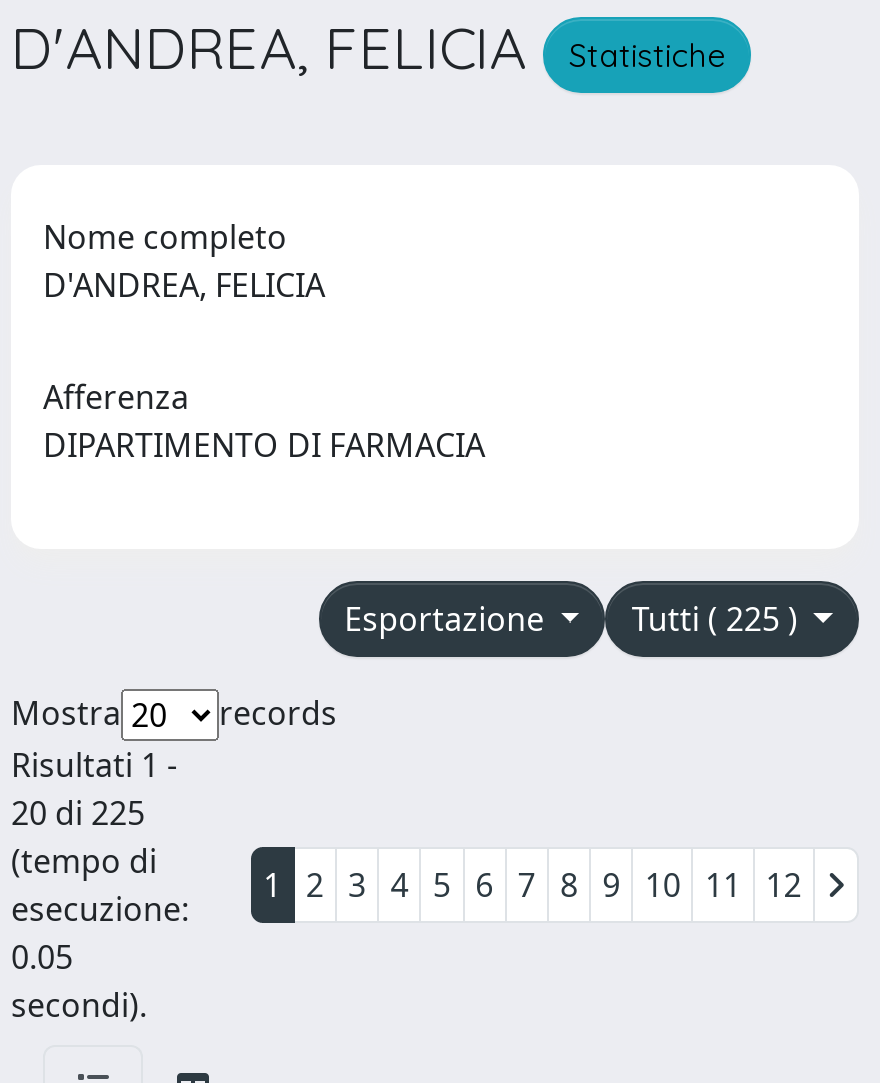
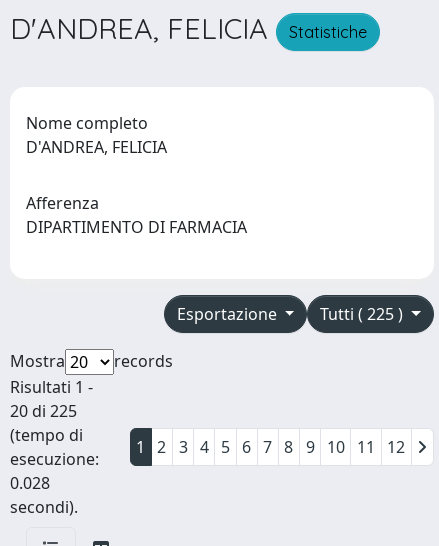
- 0.05
+ 0.028
